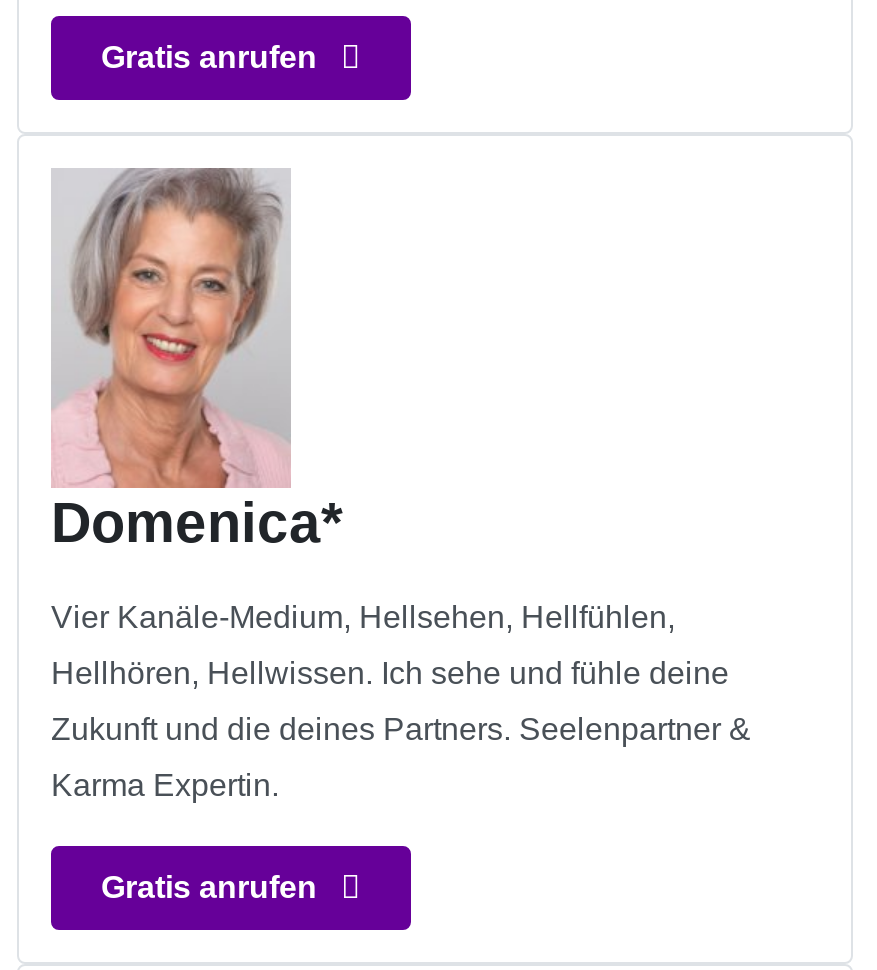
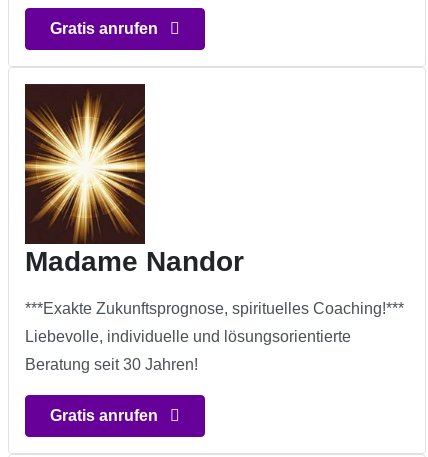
- [image]
- Domenica*
- Vier Kanäle-Medium, Hellsehen, Hellfühlen,
- Hellhören, Hellwissen. Ich sehe und fühle deine
- Zukunft und die deines Partners. Seelenpartner &
- Karma Expertin.
+ [image]
+ Madame Nandor
+ ***Exakte Zukunftsprognose, spirituelles Coaching!***
+ Liebevolle, individuelle und lösungsorientierte
+ Beratung seit 30 Jahren!
